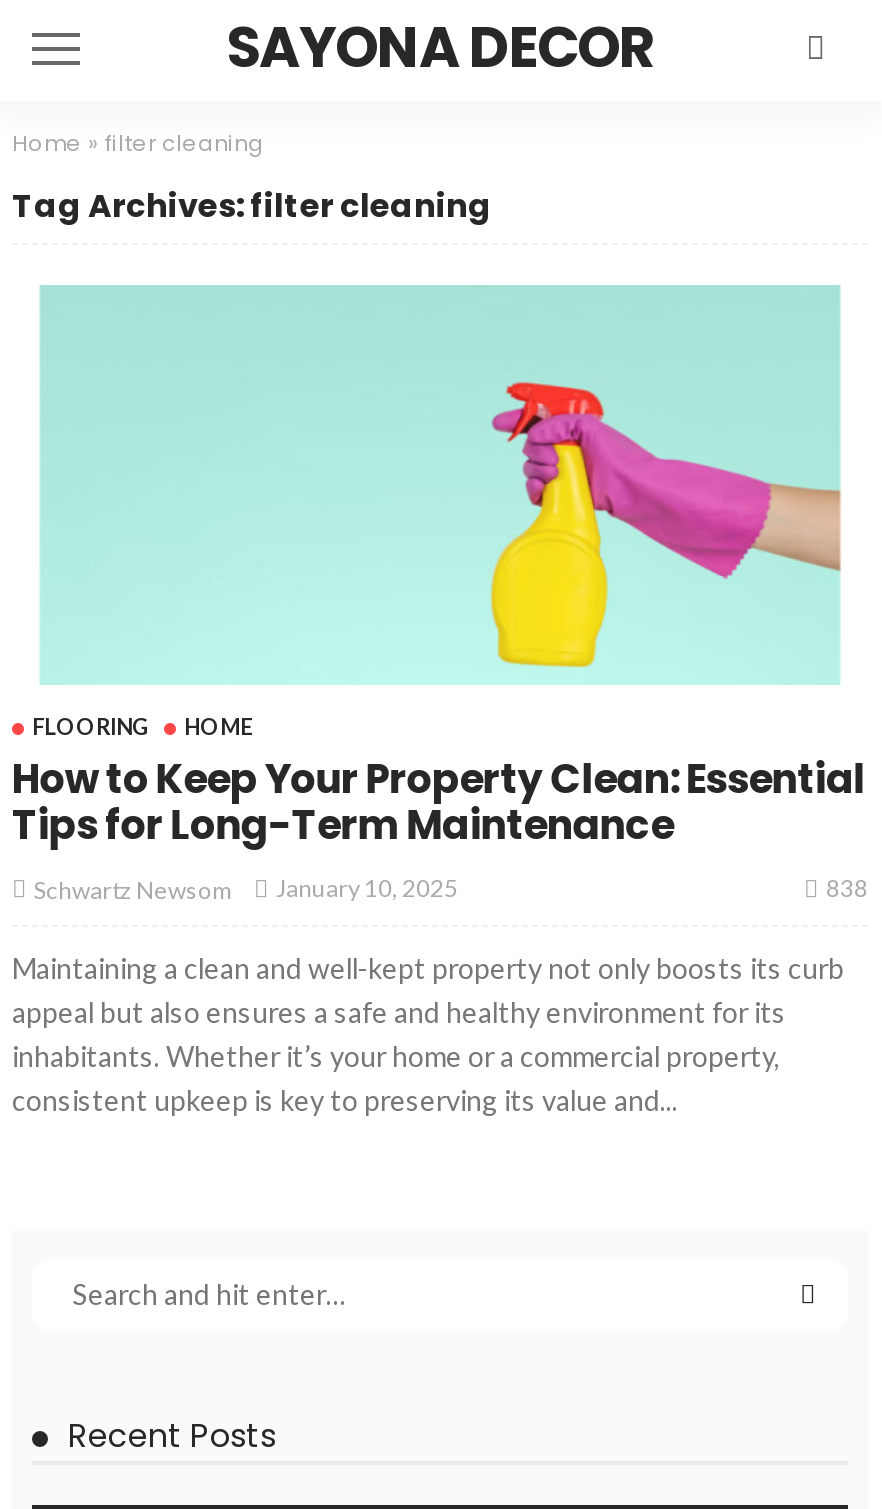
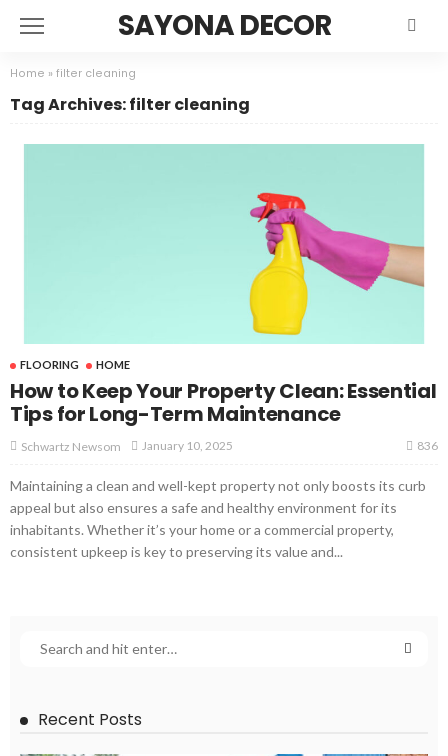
- 838
+ 836
